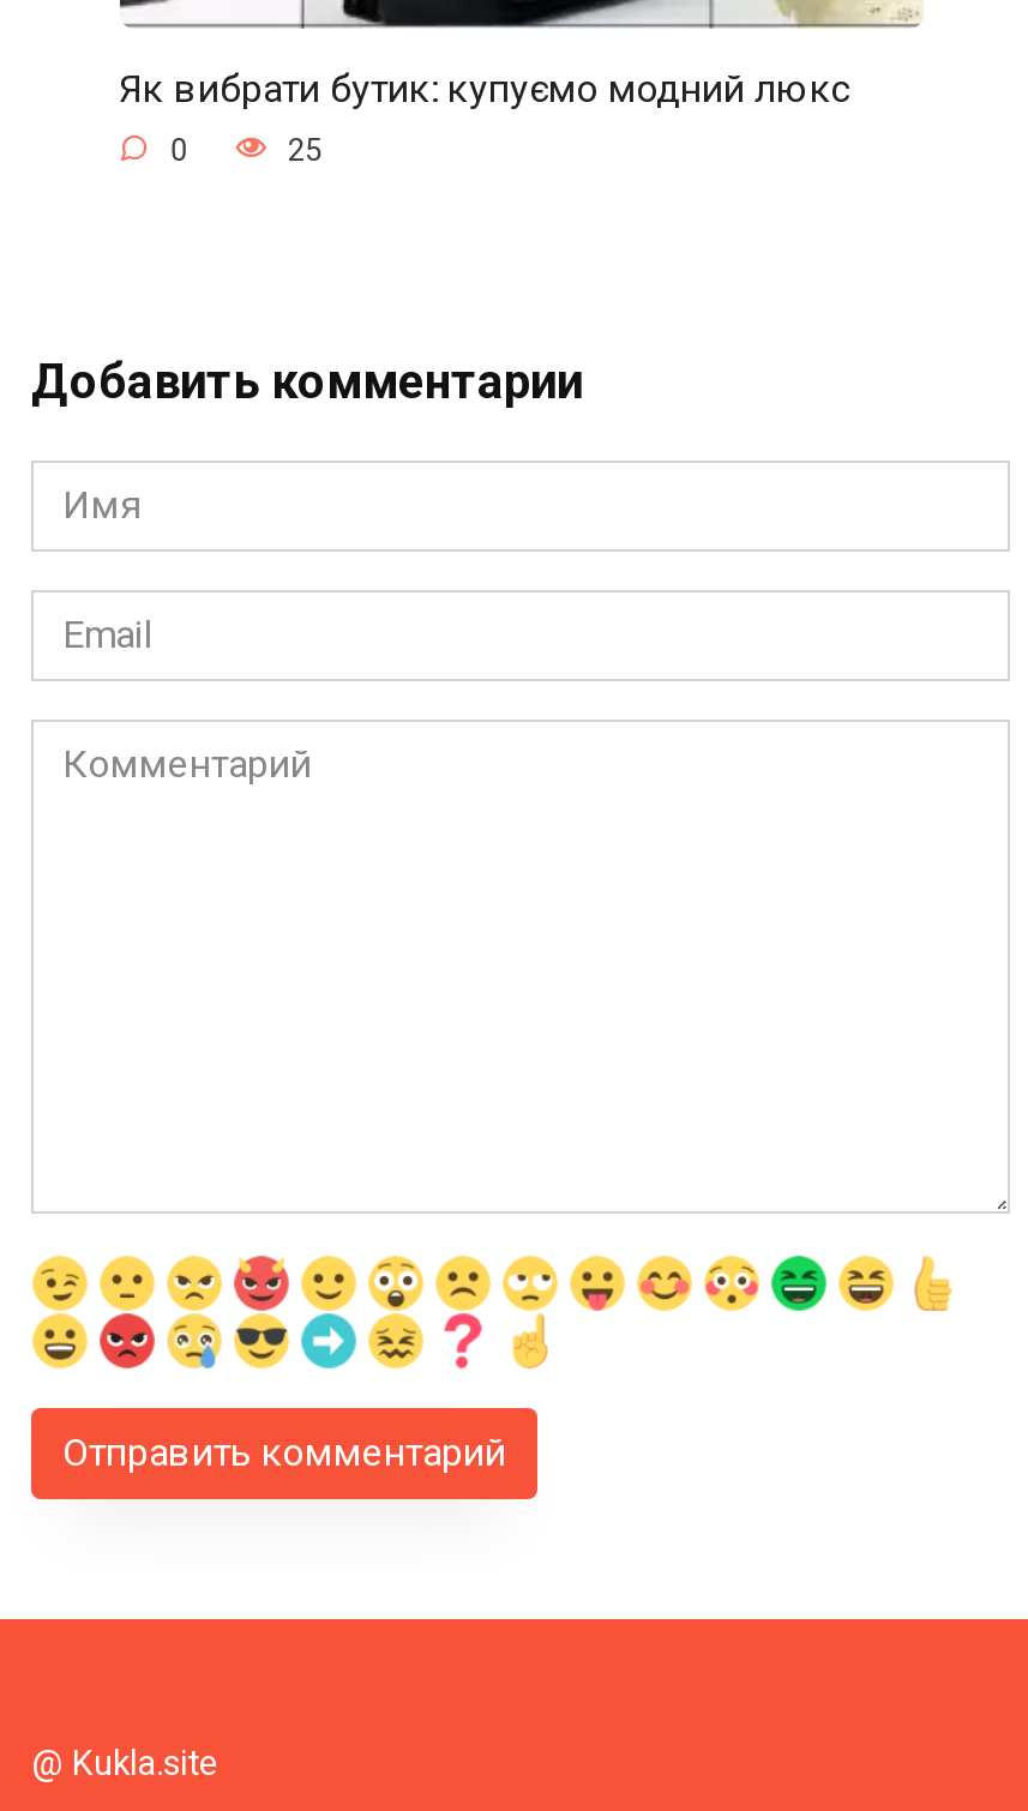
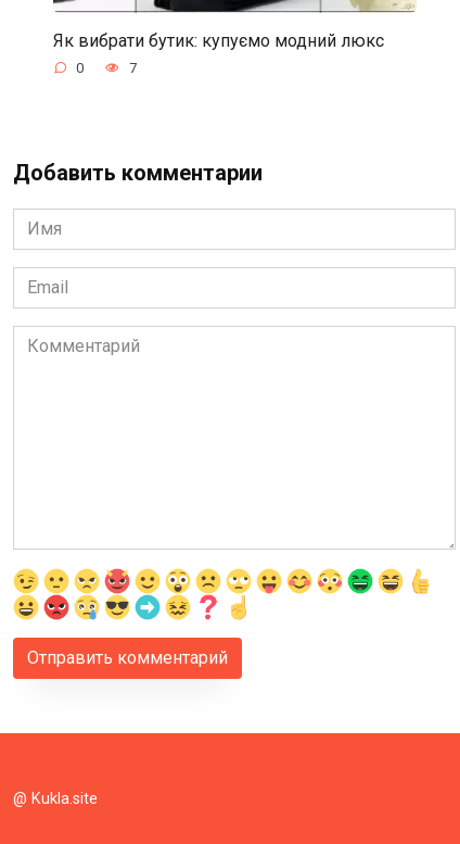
- 25
+ 7
